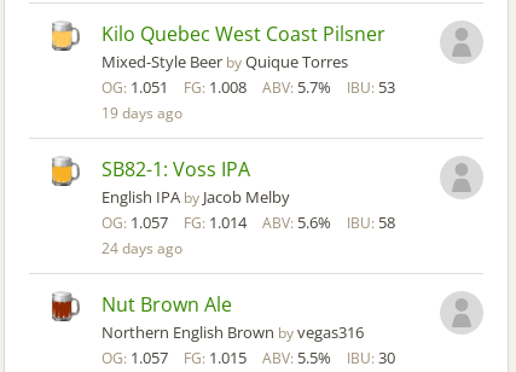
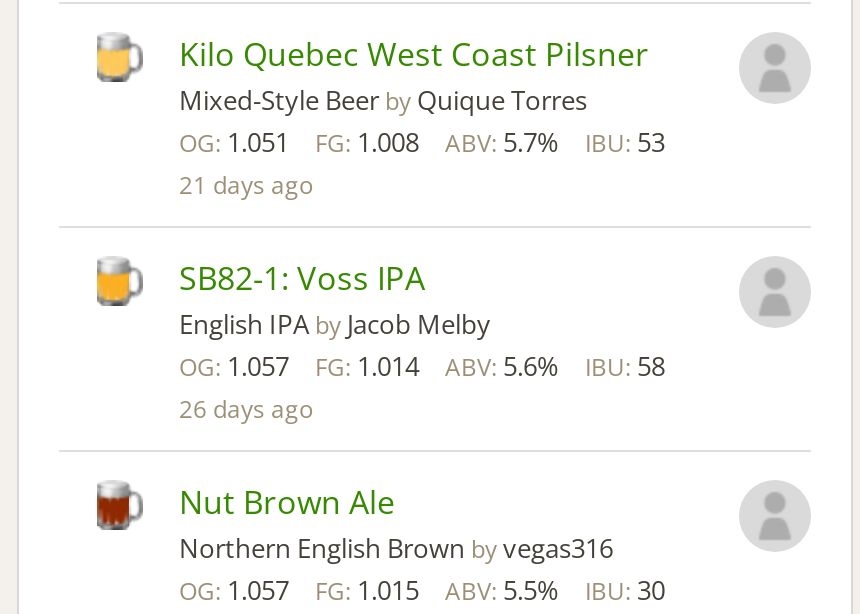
- 19 days ago
+ 21 days ago

- 24 days ago
+ 26 days ago
